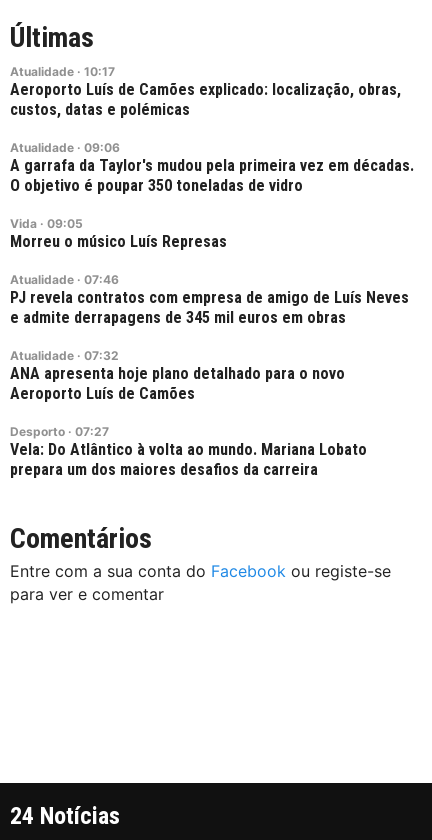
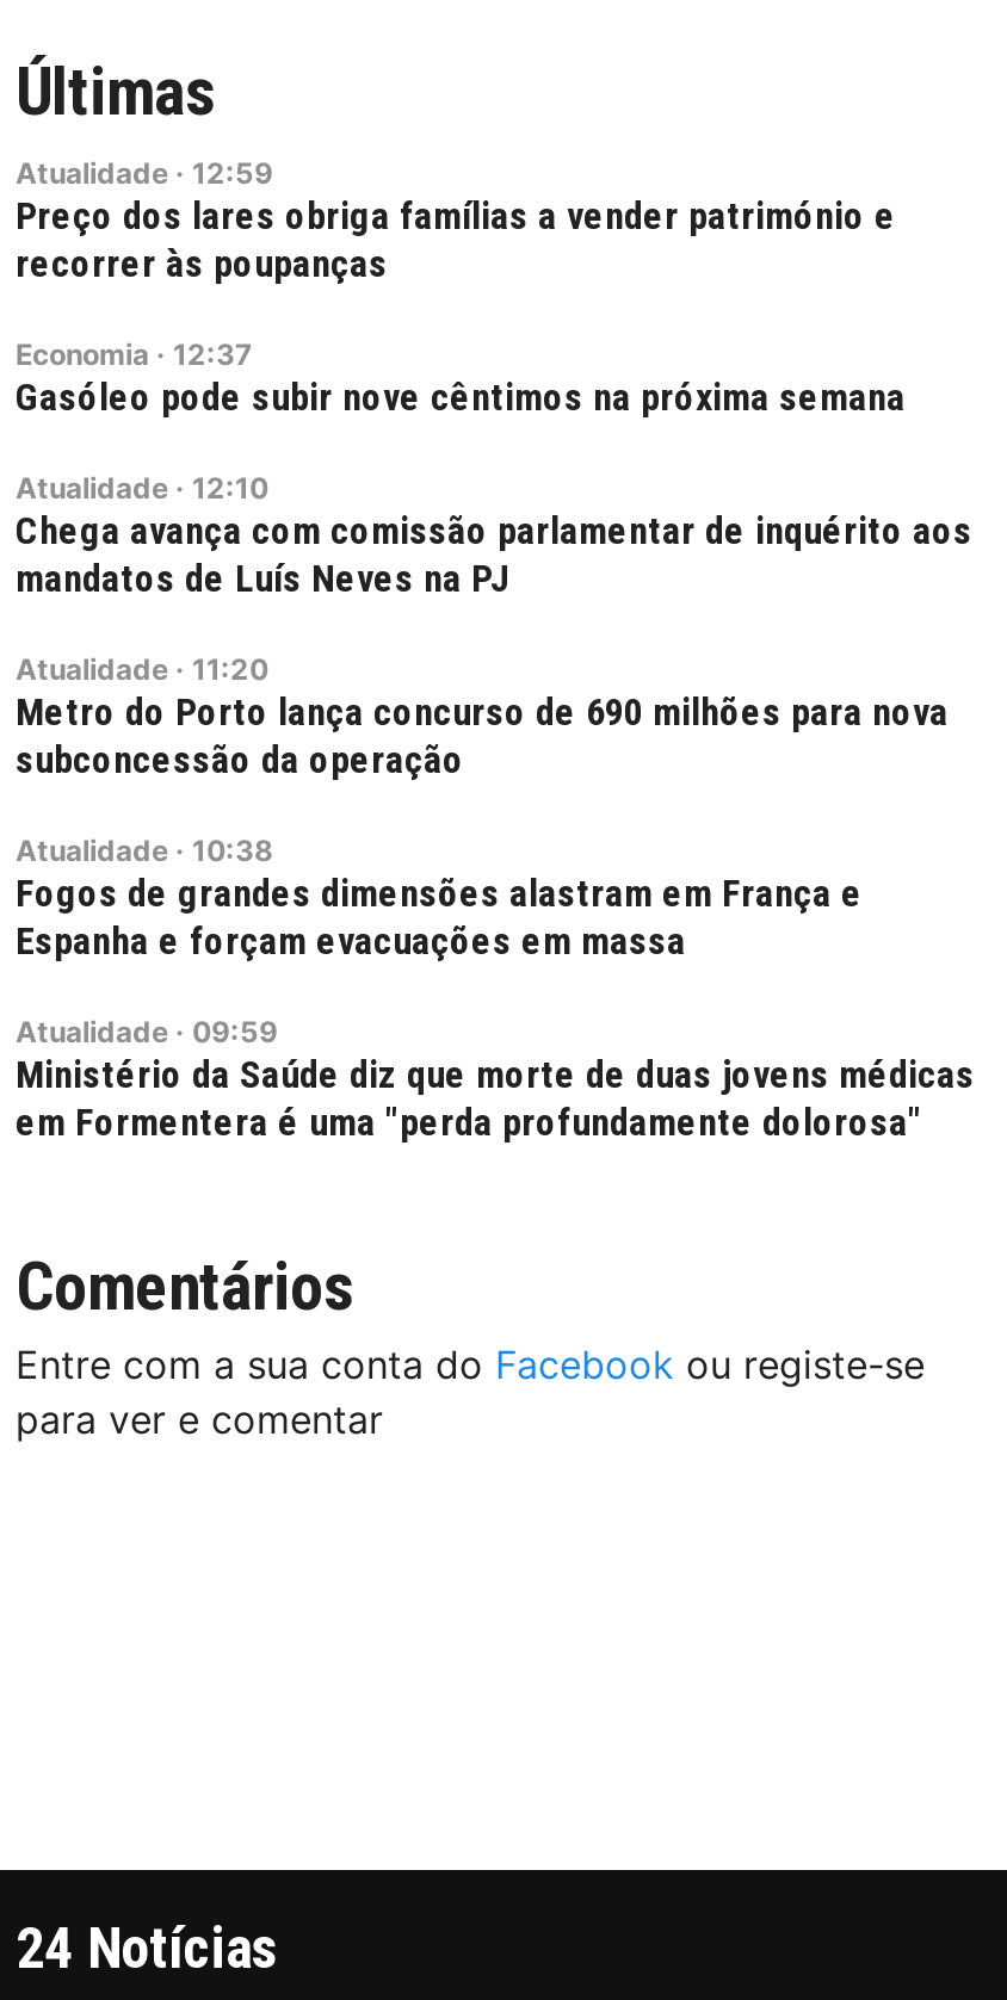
- Atualidade · 10:17
- Aeroporto Luís de Camões explicado: localização, obras,
- custos, datas e polémicas
+ Atualidade · 12:59
+ Preço dos lares obriga famílias a vender património e
+ recorrer às poupanças

- Atualidade · 09:06
- A garrafa da Taylor's mudou pela primeira vez em décadas.
- O objetivo é poupar 350 toneladas de vidro
+ Economia · 12:37
+ Gasóleo pode subir nove cêntimos na próxima semana

- Vida · 09:05
- Morreu o músico Luís Represas
+ Atualidade · 12:10
+ Chega avança com comissão parlamentar de inquérito aos
+ mandatos de Luís Neves na PJ

- Atualidade · 07:46
- PJ revela contratos com empresa de amigo de Luís Neves
- e admite derrapagens de 345 mil euros em obras
+ Atualidade · 11:20
+ Metro do Porto lança concurso de 690 milhões para nova
+ subconcessão da operação

- Atualidade · 07:32
- ANA apresenta hoje plano detalhado para o novo
- Aeroporto Luís de Camões
+ Atualidade · 10:38
+ Fogos de grandes dimensões alastram em França e
+ Espanha e forçam evacuações em massa

- Desporto · 07:27
- Vela: Do Atlântico à volta ao mundo. Mariana Lobato
- prepara um dos maiores desafios da carreira
+ Atualidade · 09:59
+ Ministério da Saúde diz que morte de duas jovens médicas
+ em Formentera é uma "perda profundamente dolorosa"
